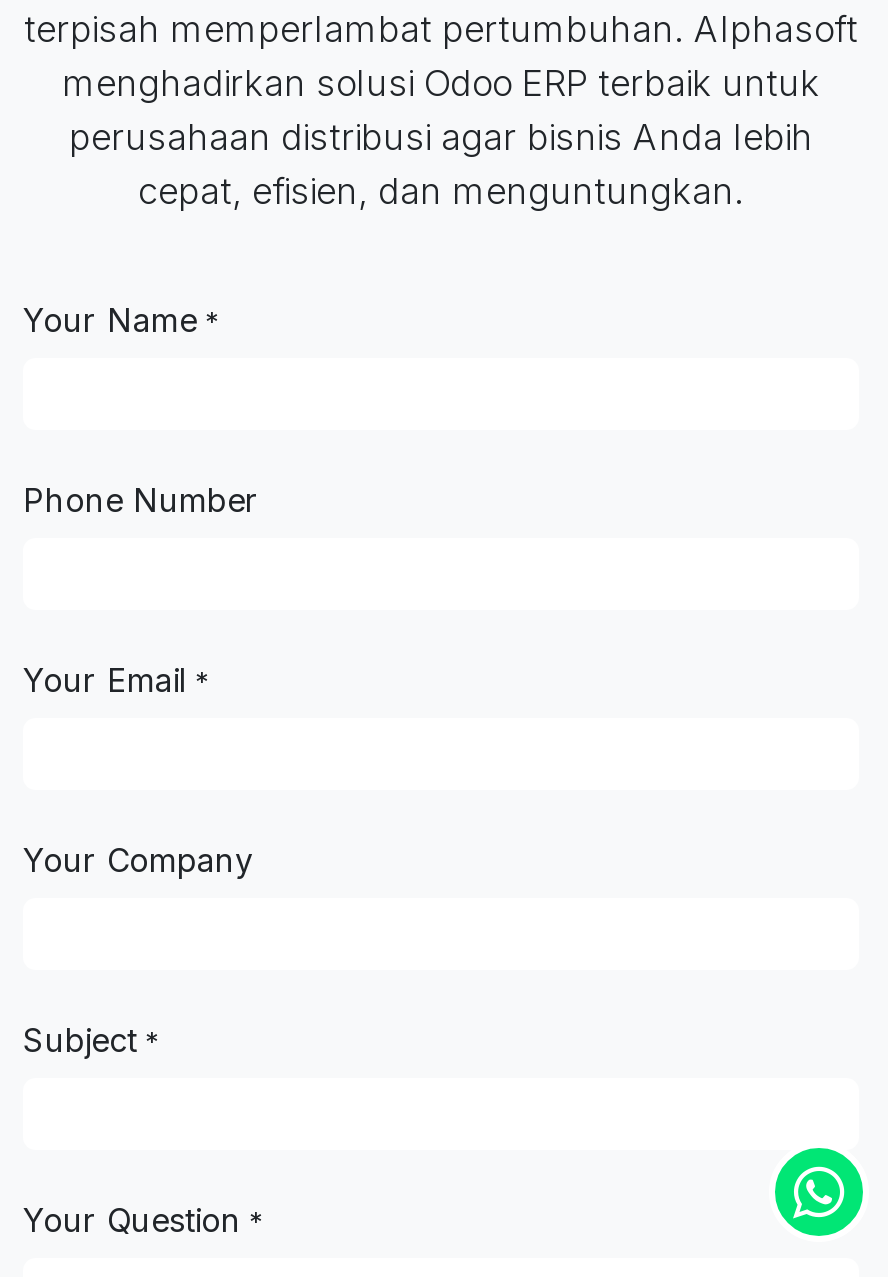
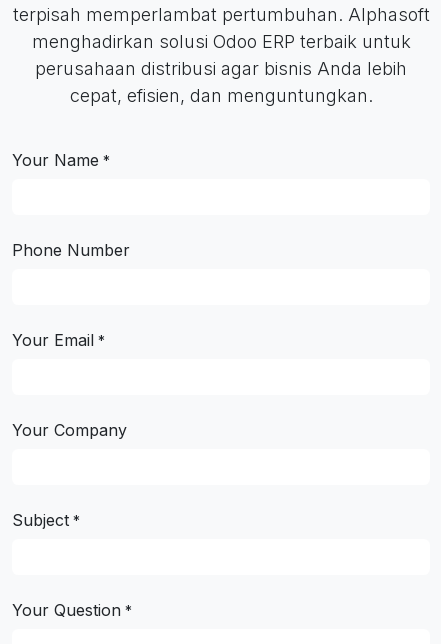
- [image]
